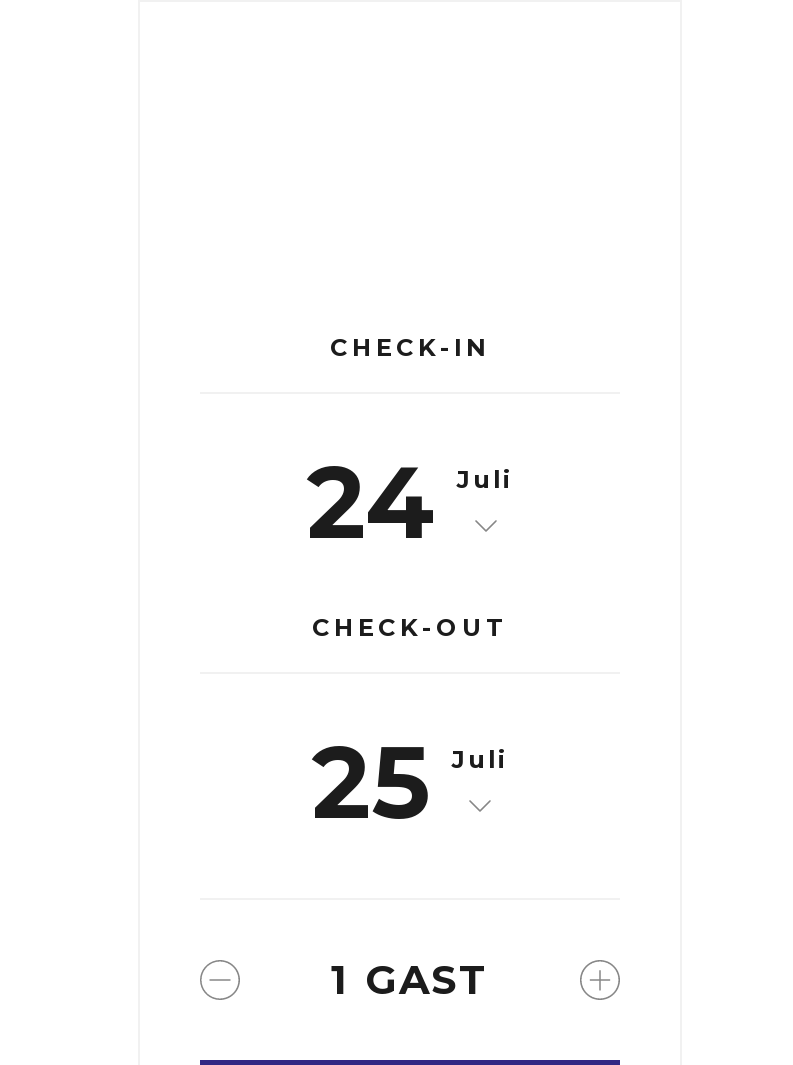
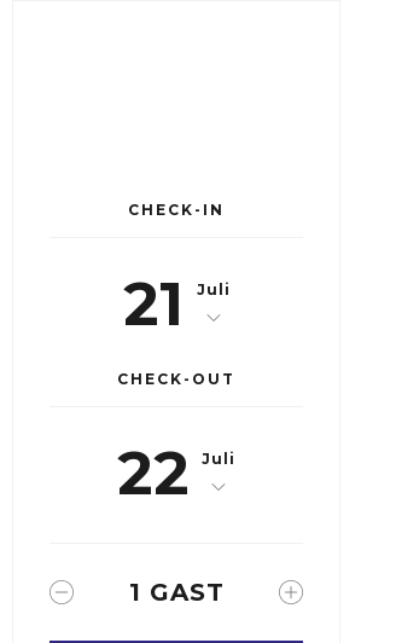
- 24 Juli
+ 21 Juli

- 25 Juli
+ 22 Juli
